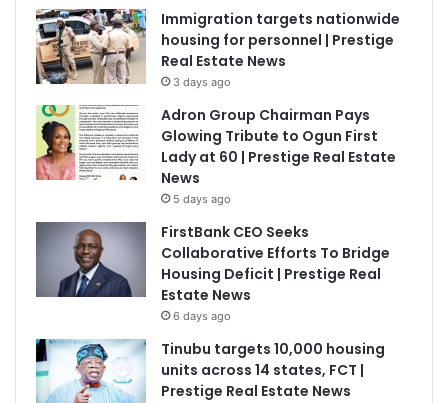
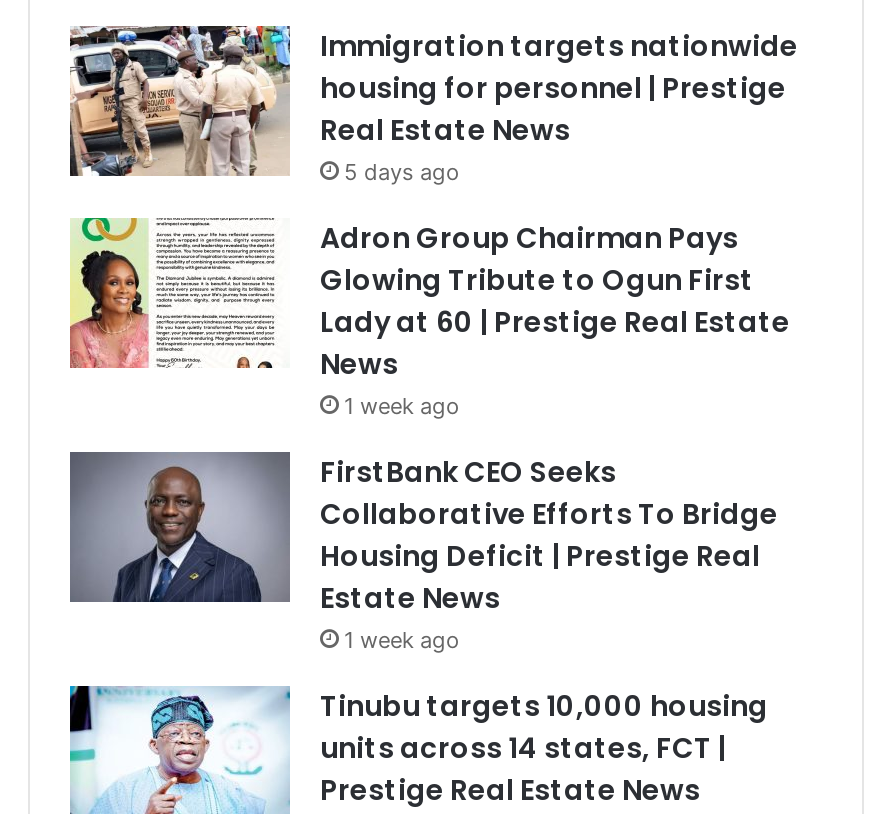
- 3 days ago
+ 5 days ago

- 5 days ago
+ 1 week ago

- 6 days ago
+ 1 week ago
